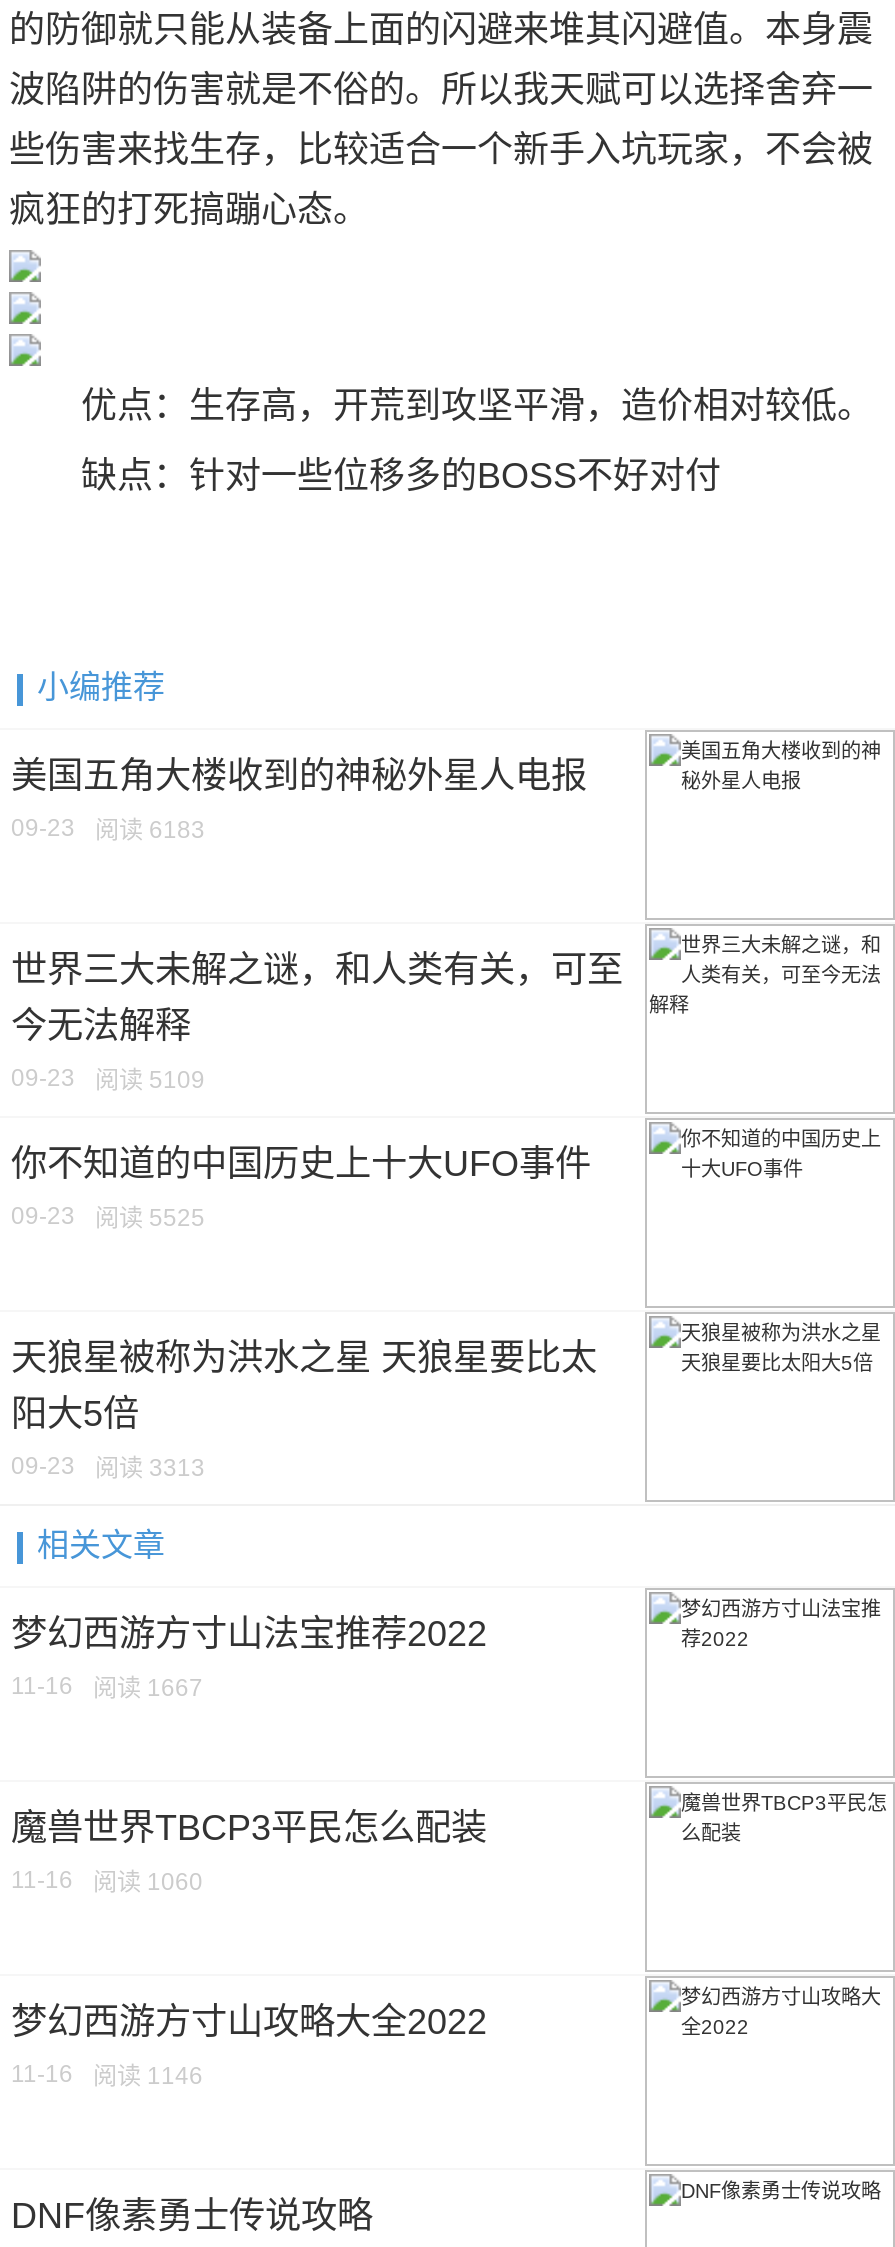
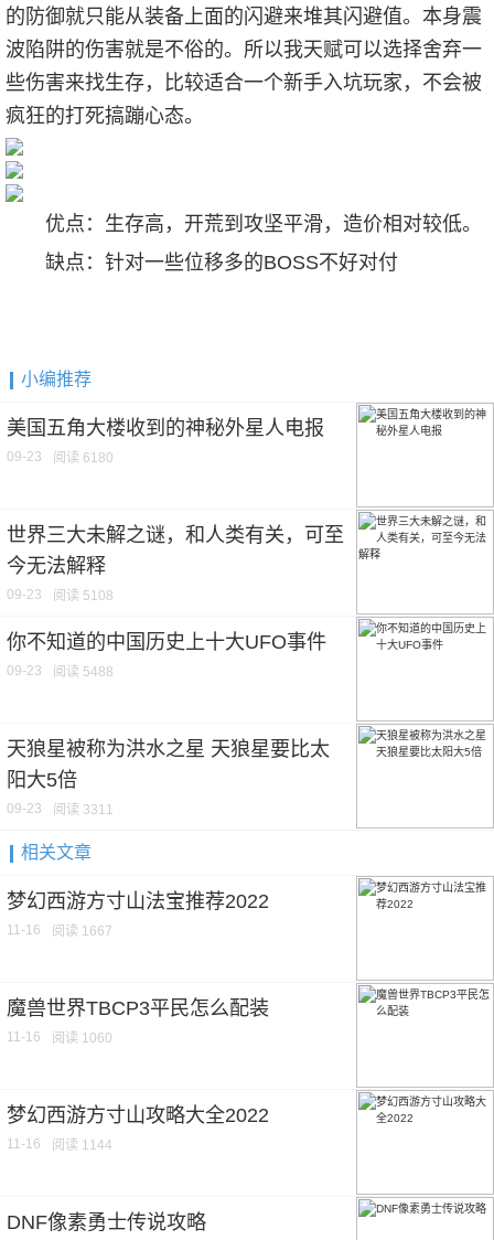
- 09-23 阅读 6183
+ 09-23 阅读 6180

- 09-23 阅读 5109
+ 09-23 阅读 5108

- 09-23 阅读 5525
+ 09-23 阅读 5488

- 09-23 阅读 3313
+ 09-23 阅读 3311

- 11-16 阅读 1146
+ 11-16 阅读 1144
